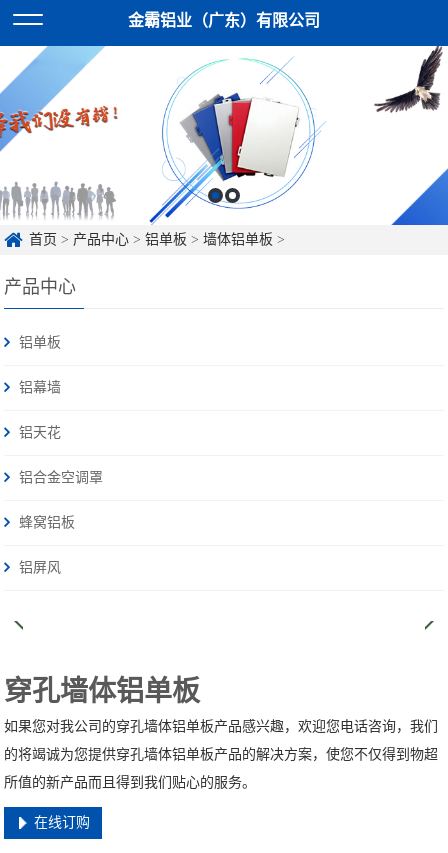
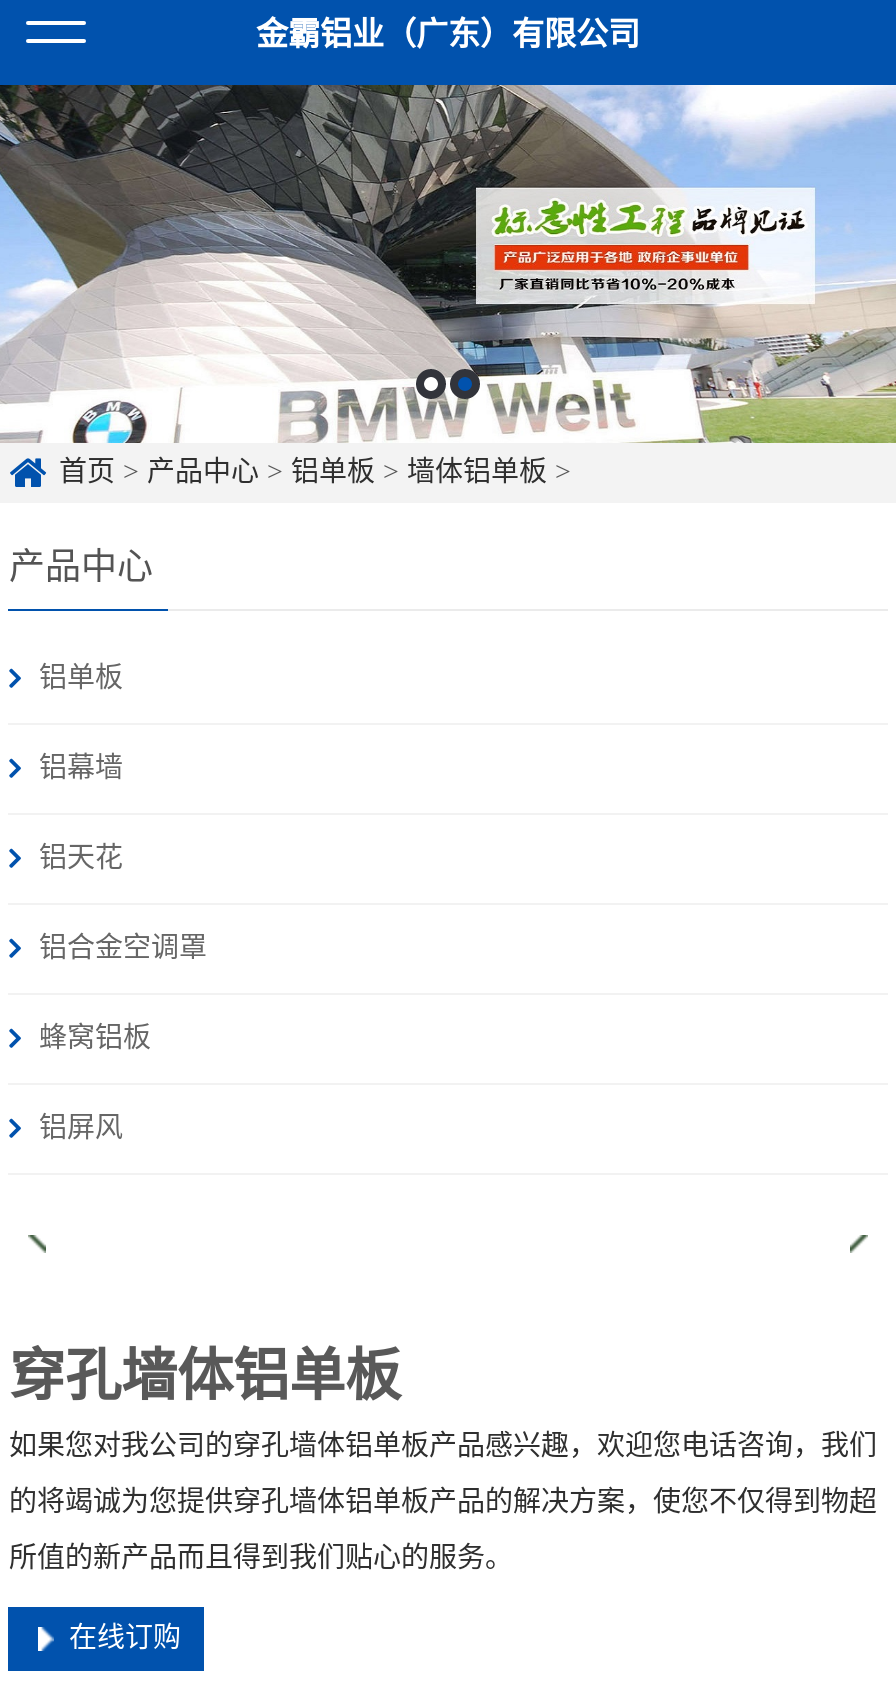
- [image]
+ [image]
